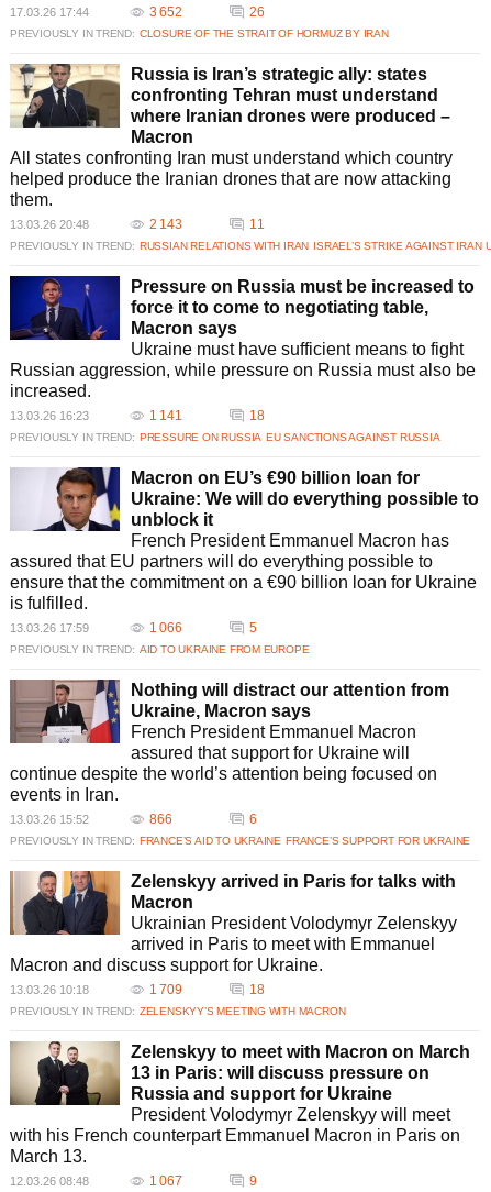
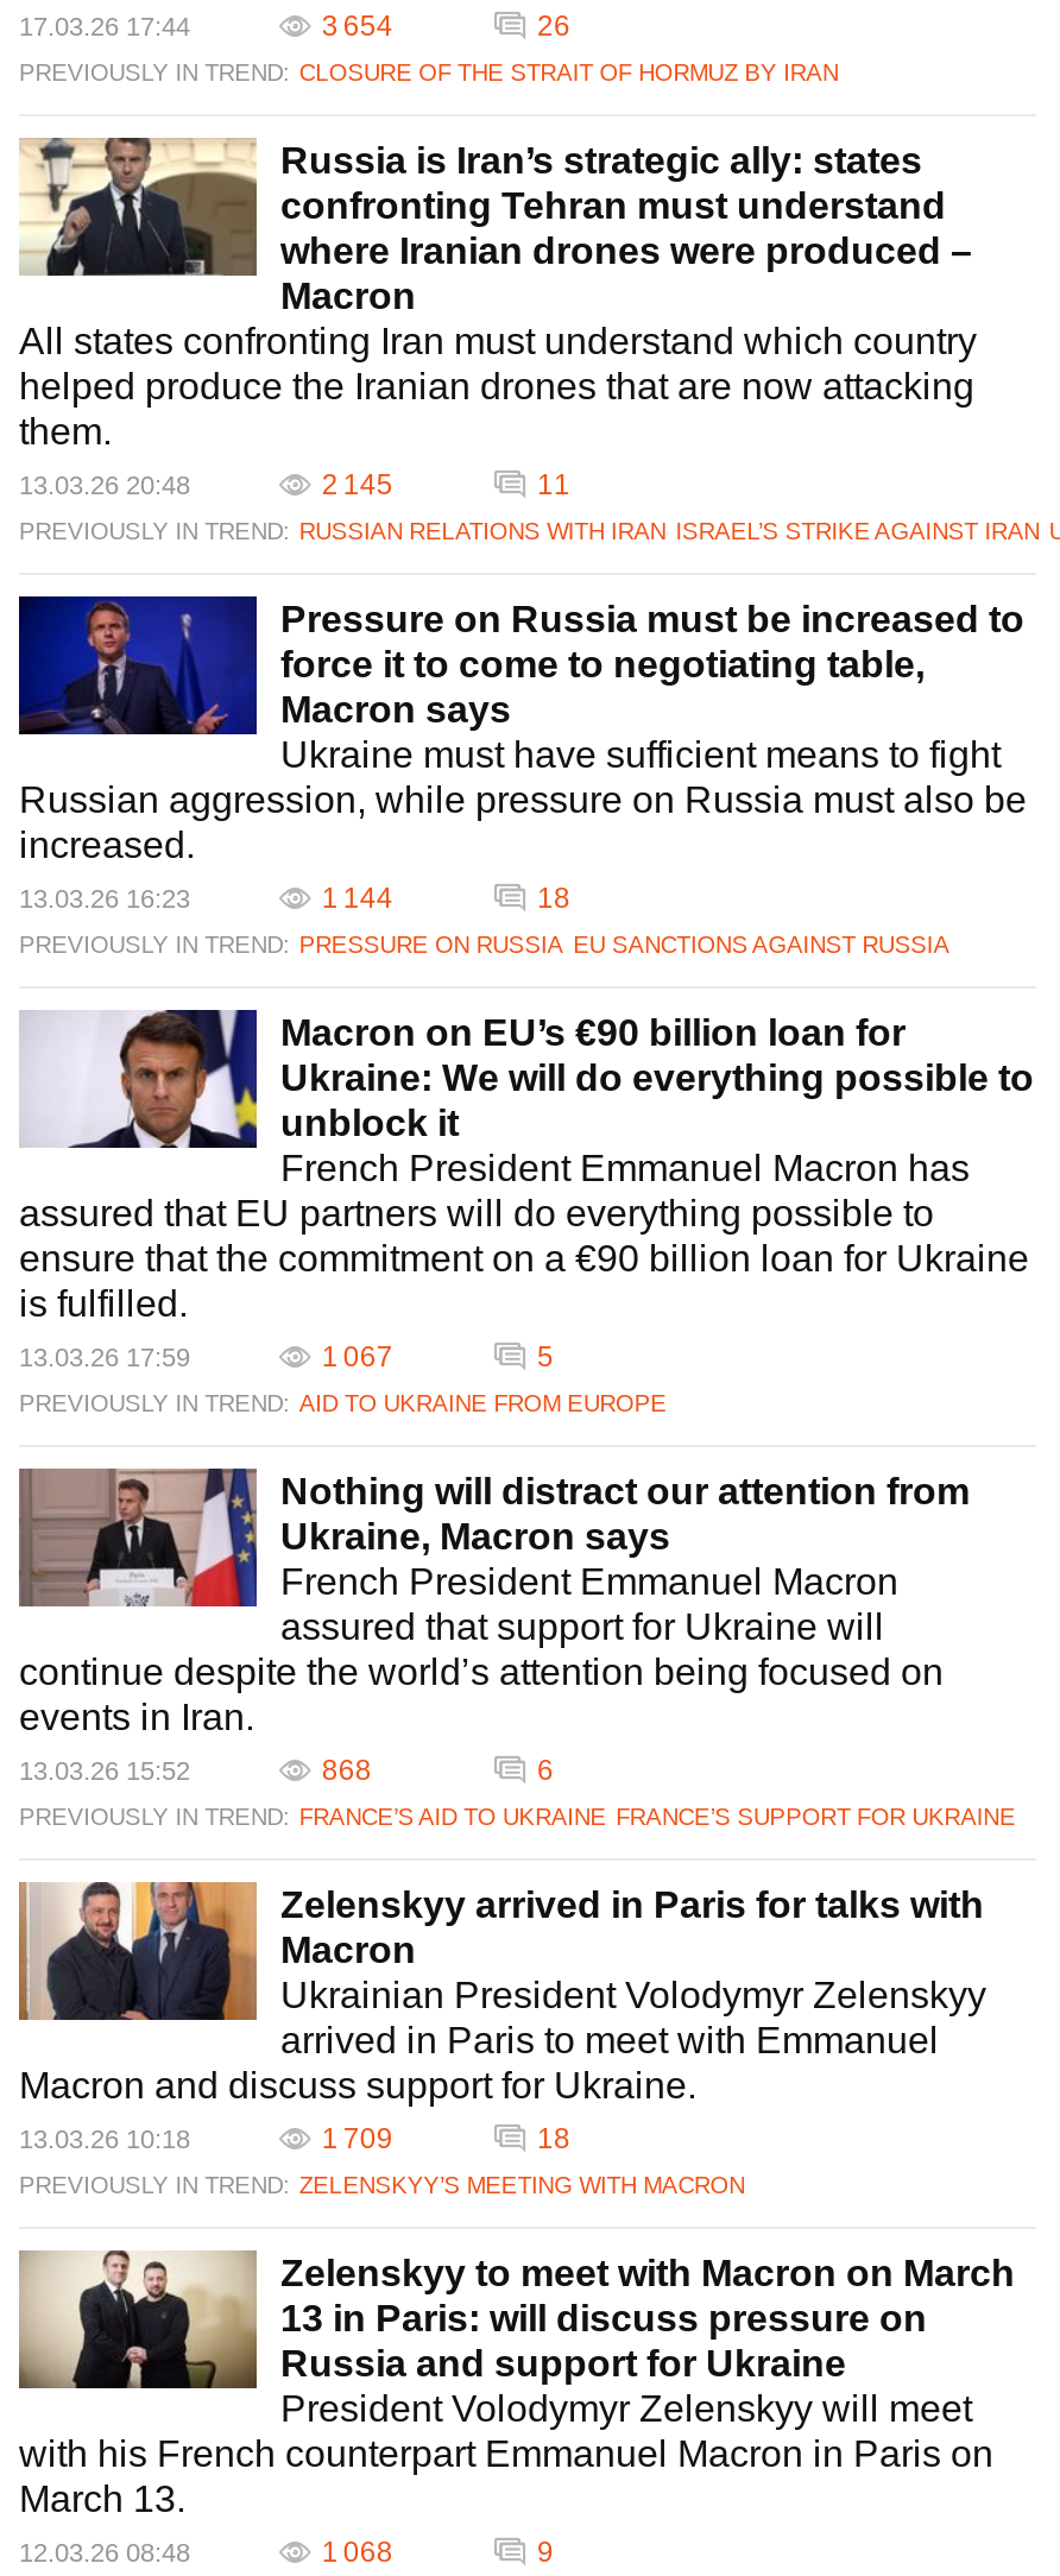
- 3 652
+ 3 654

- 2 143
+ 2 145

- 1 141
+ 1 144

- 1 066
+ 1 067

- 866
+ 868

- 1 067
+ 1 068
